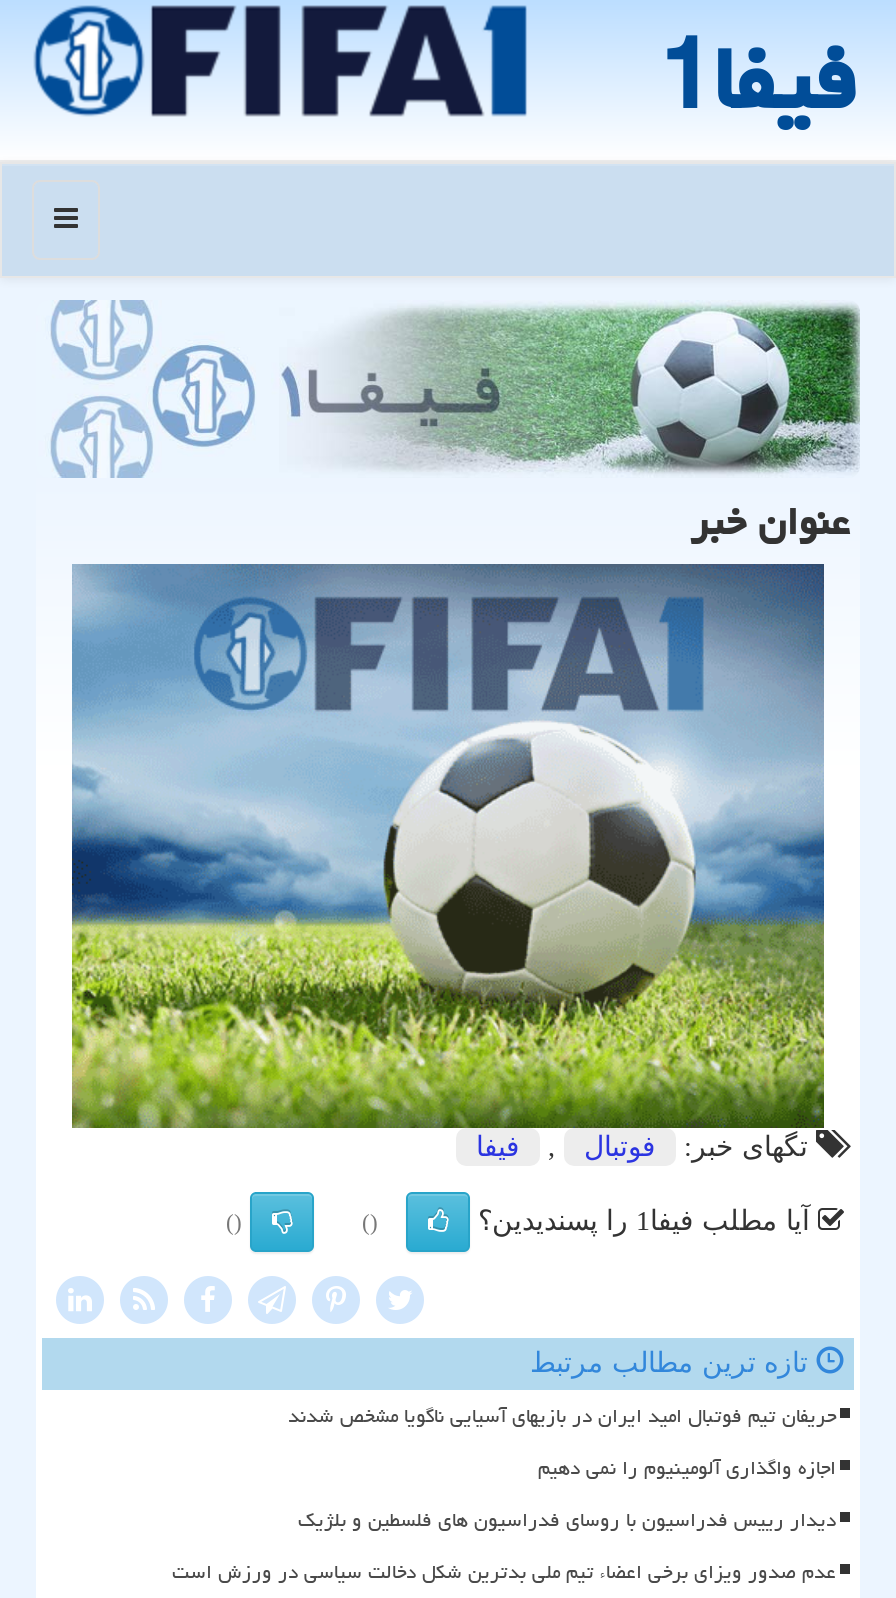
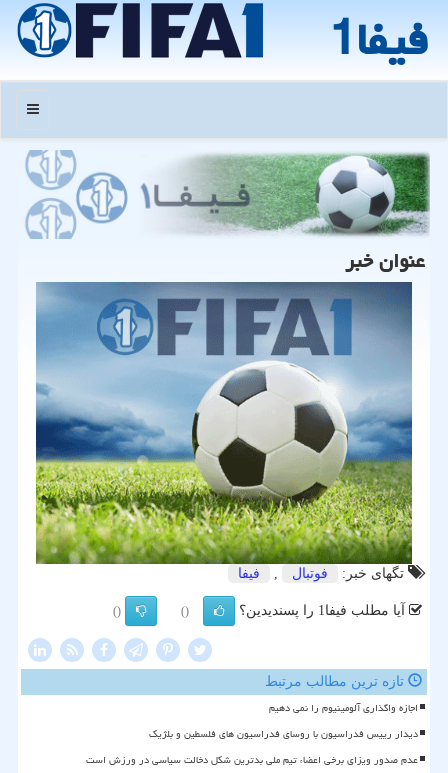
- حریفان تیم فوتبال امید ایران در بازیهای آسیایی ناگویا مشخص شدند
